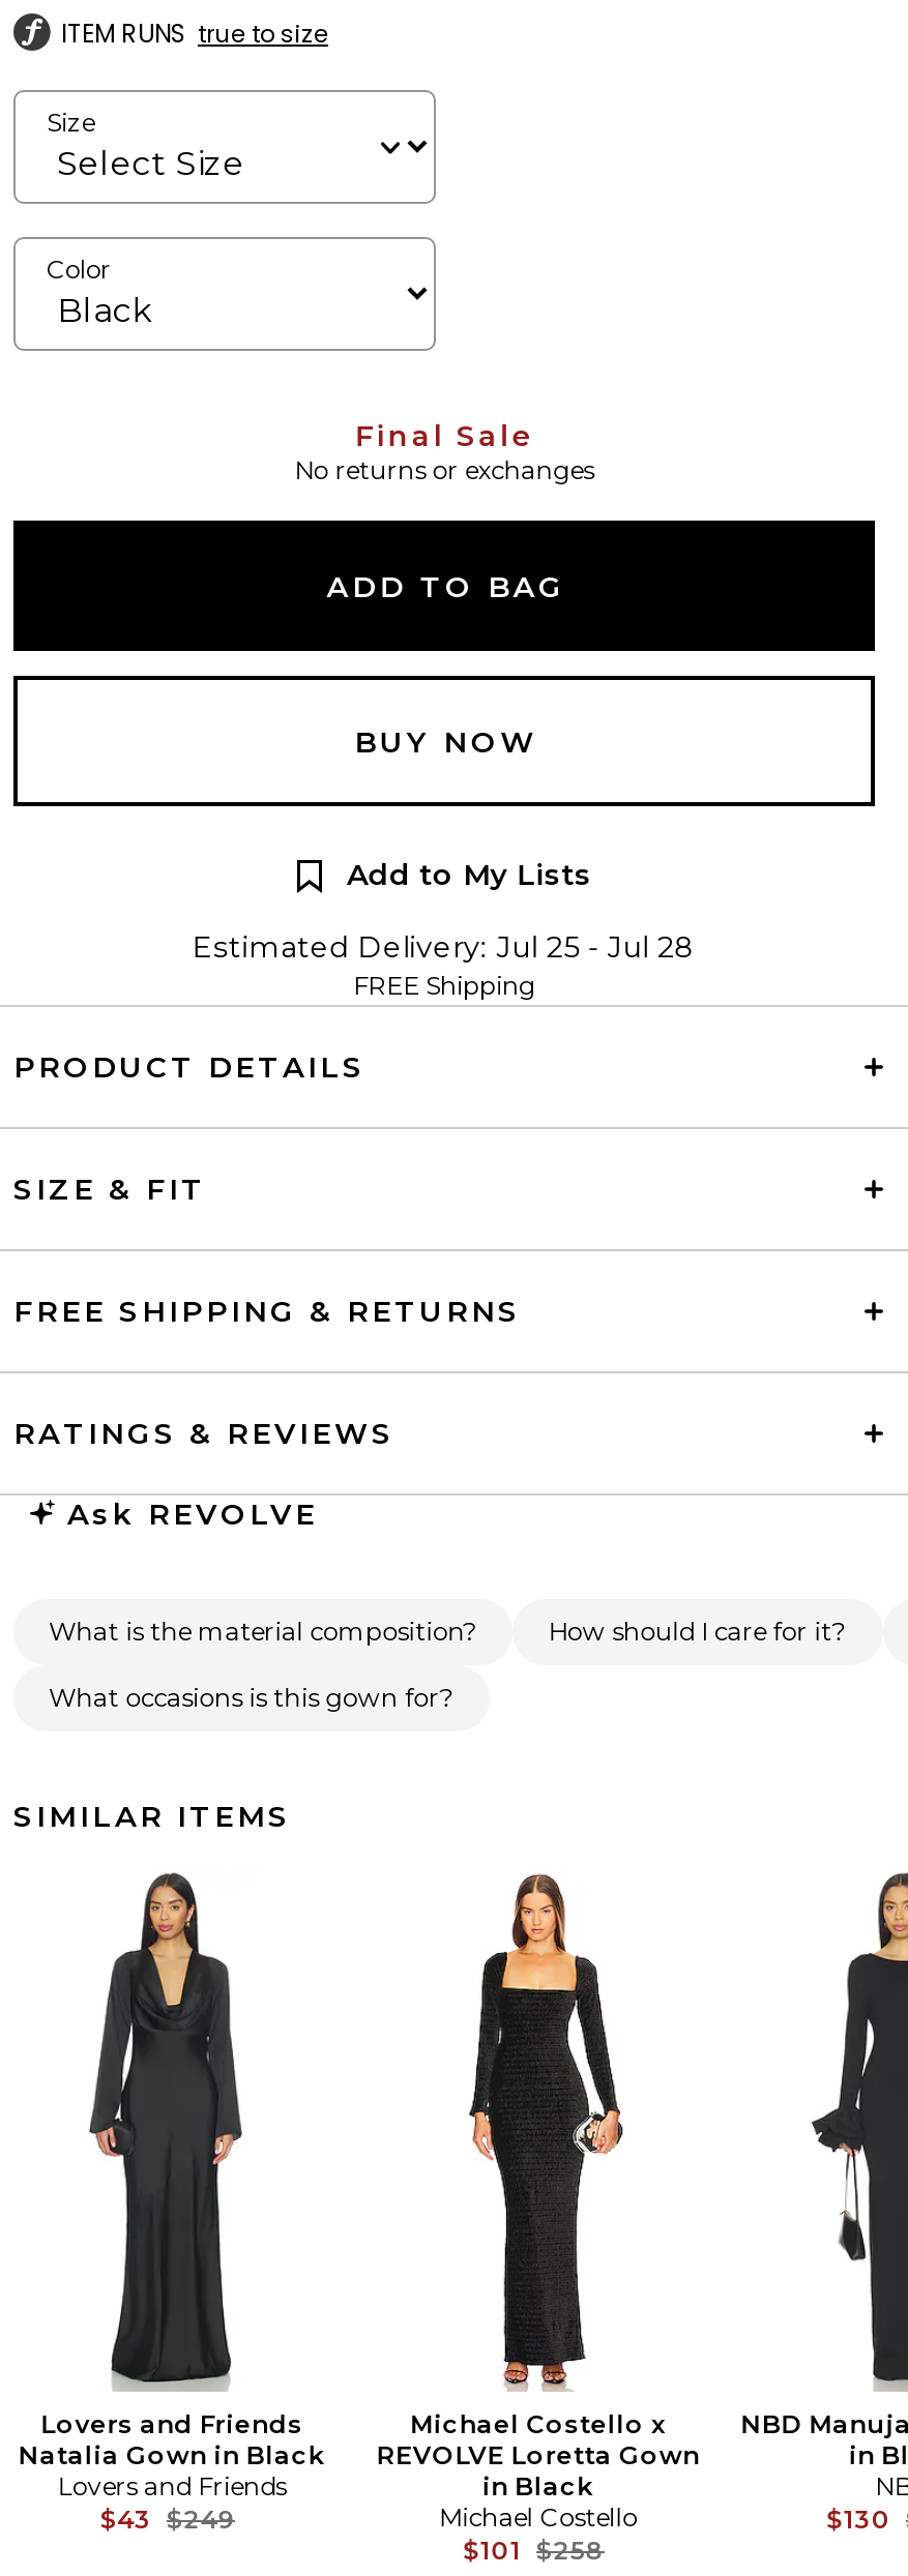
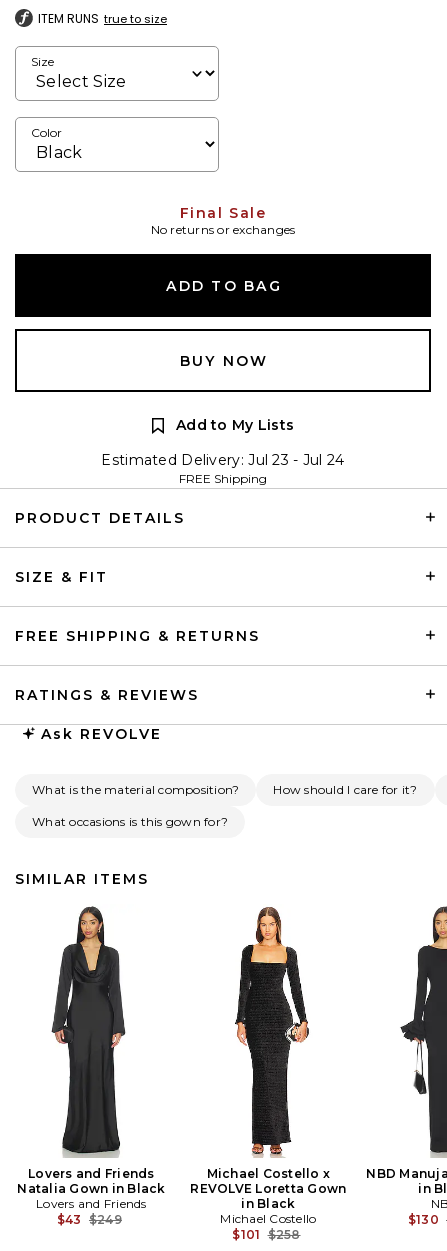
- Estimated Delivery: Jul 25 - Jul 28
+ Estimated Delivery: Jul 23 - Jul 24
